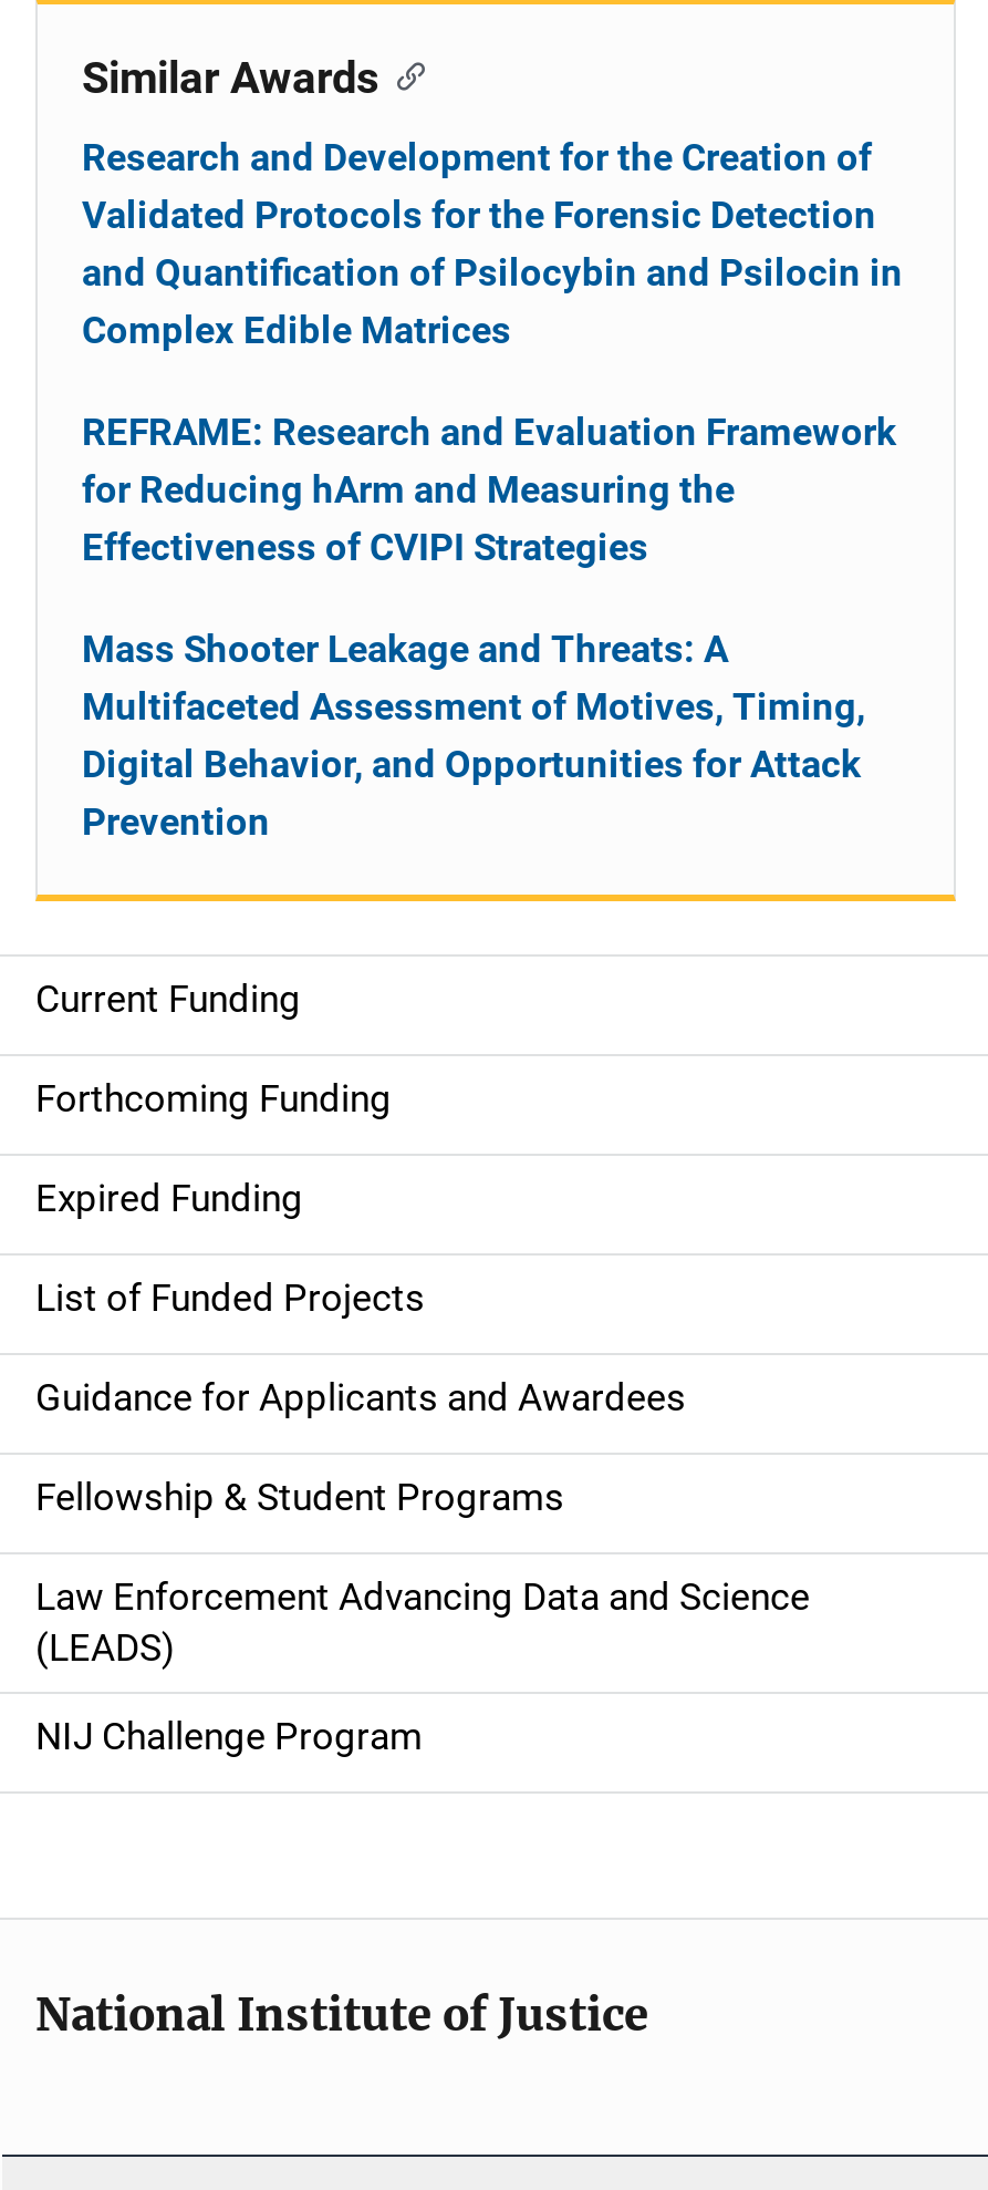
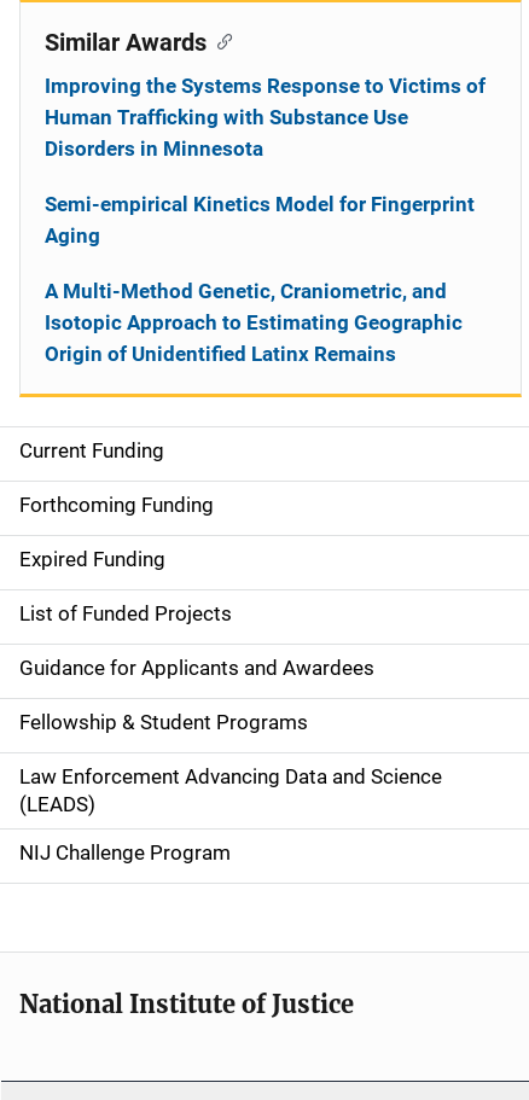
- Research and Development for the Creation of
- Validated Protocols for the Forensic Detection
- and Quantification of Psilocybin and Psilocin in
- Complex Edible Matrices
+ Improving the Systems Response to Victims of
+ Human Trafficking with Substance Use
+ Disorders in Minnesota

- REFRAME: Research and Evaluation Framework
- for Reducing hArm and Measuring the
- Effectiveness of CVIPI Strategies
+ Semi-empirical Kinetics Model for Fingerprint
+ Aging

- Mass Shooter Leakage and Threats: A
- Multifaceted Assessment of Motives, Timing,
- Digital Behavior, and Opportunities for Attack
- Prevention
+ A Multi-Method Genetic, Craniometric, and
+ Isotopic Approach to Estimating Geographic
+ Origin of Unidentified Latinx Remains
